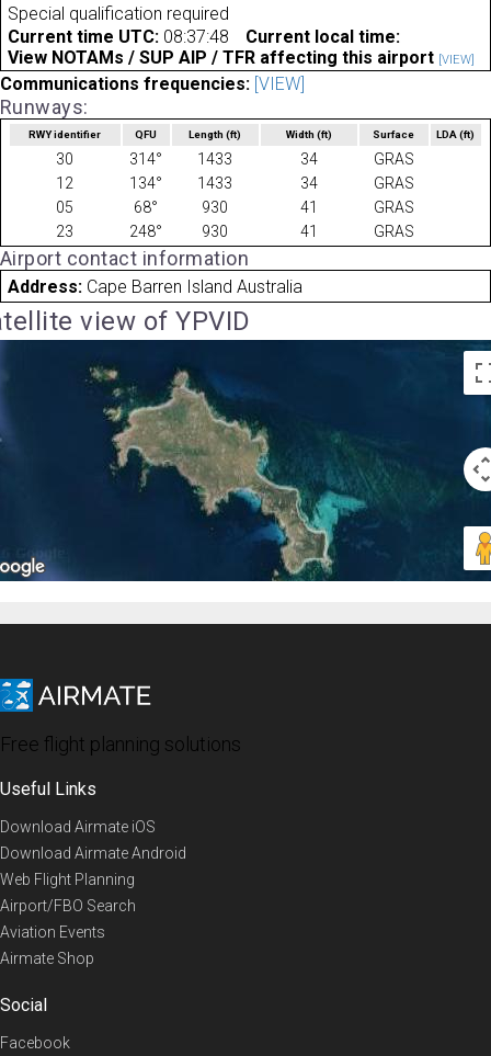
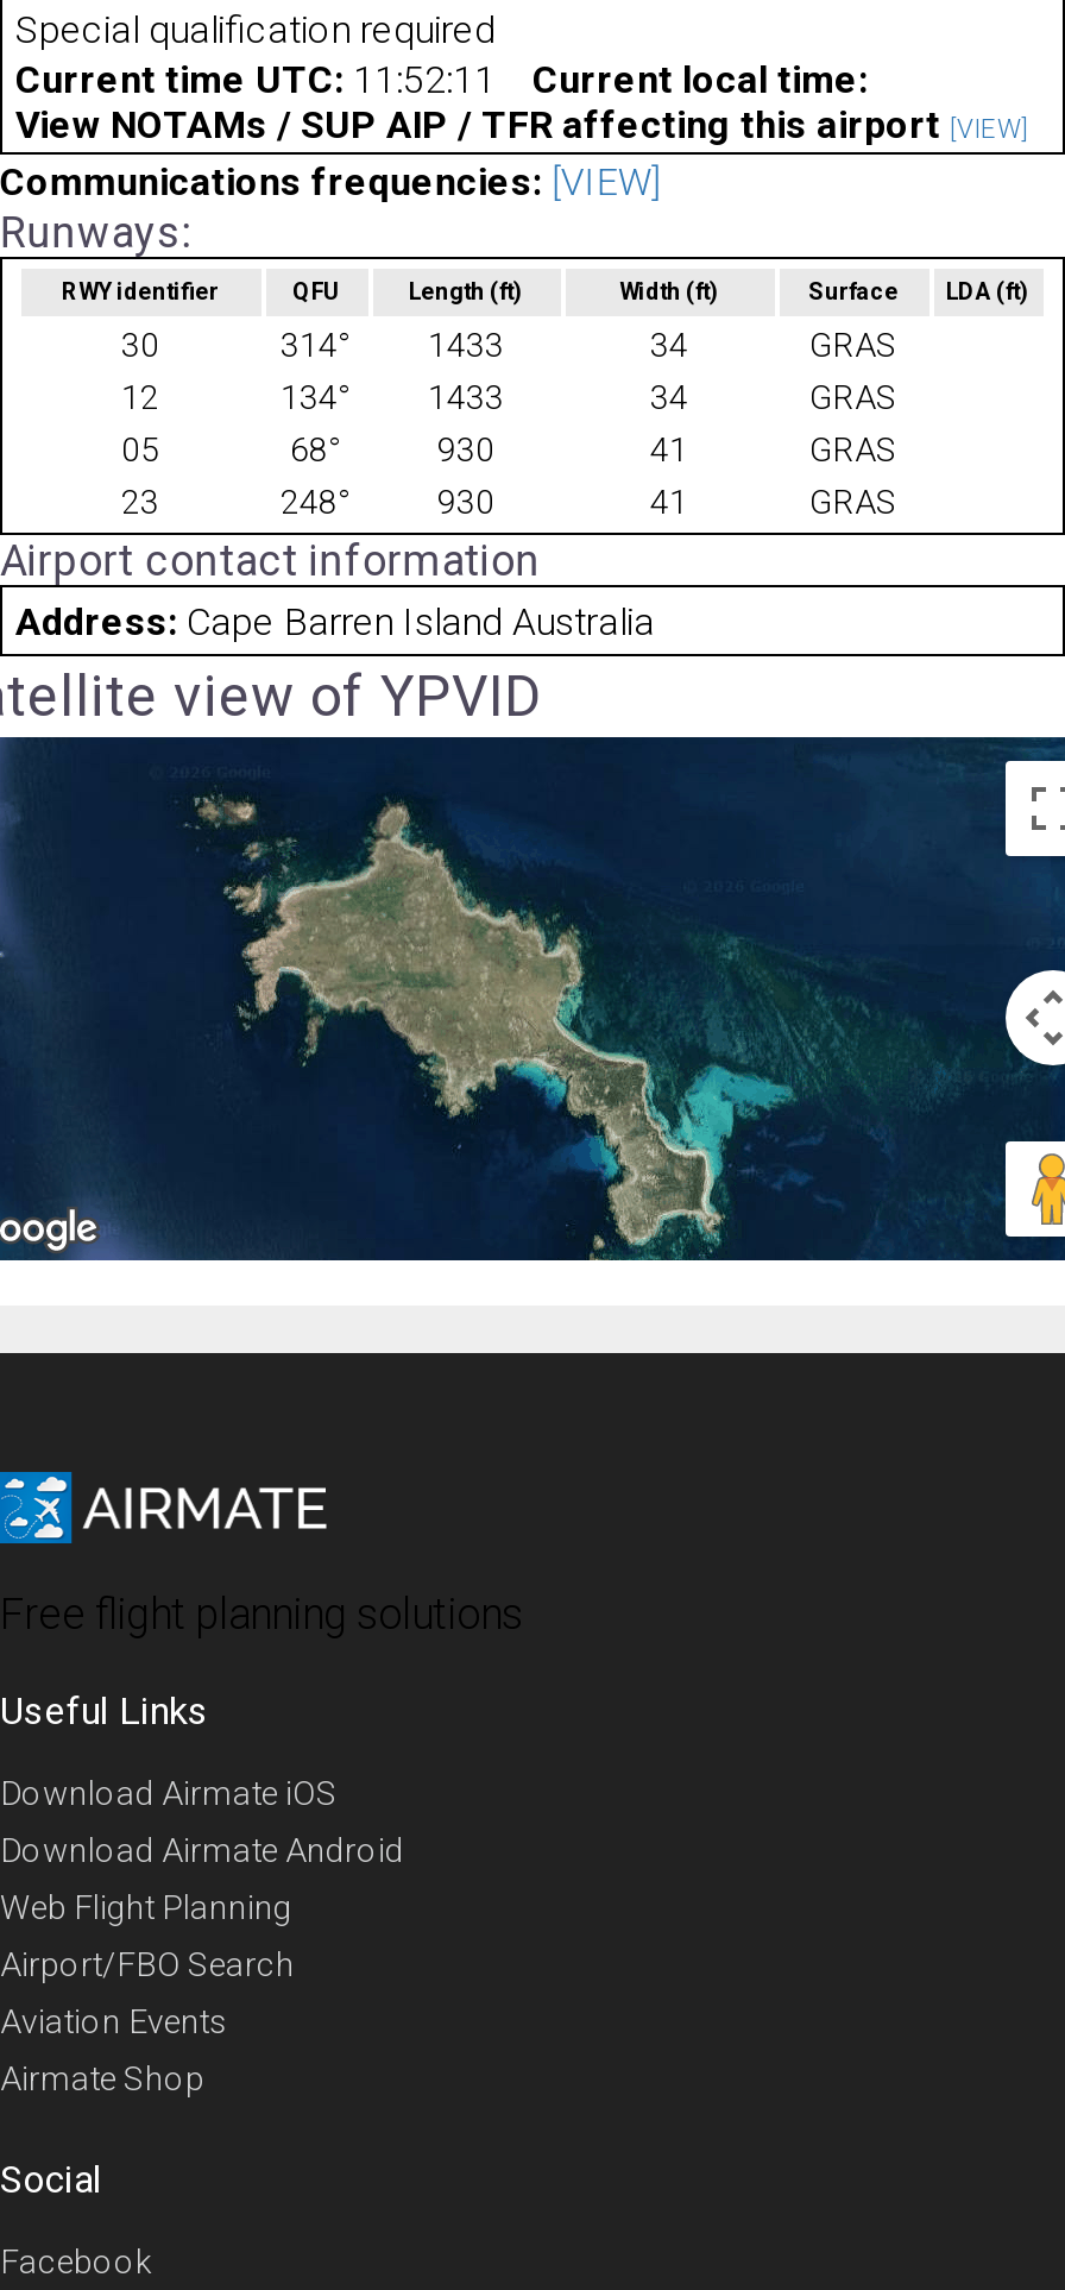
- Current time UTC: 08:37:48
+ Current time UTC: 11:52:11
